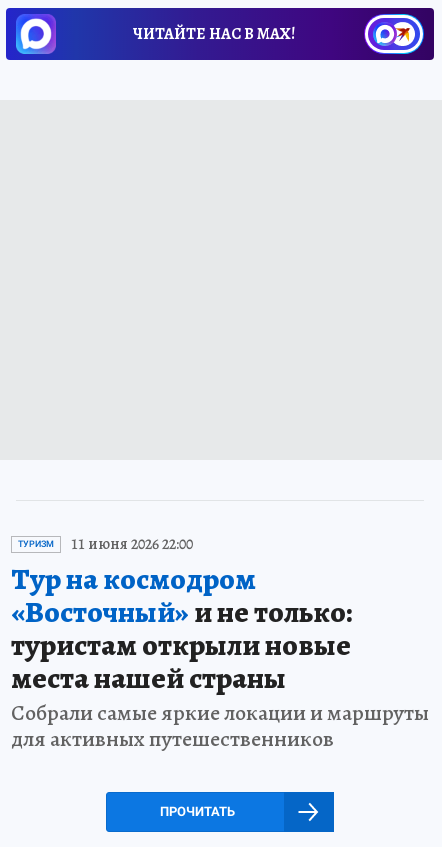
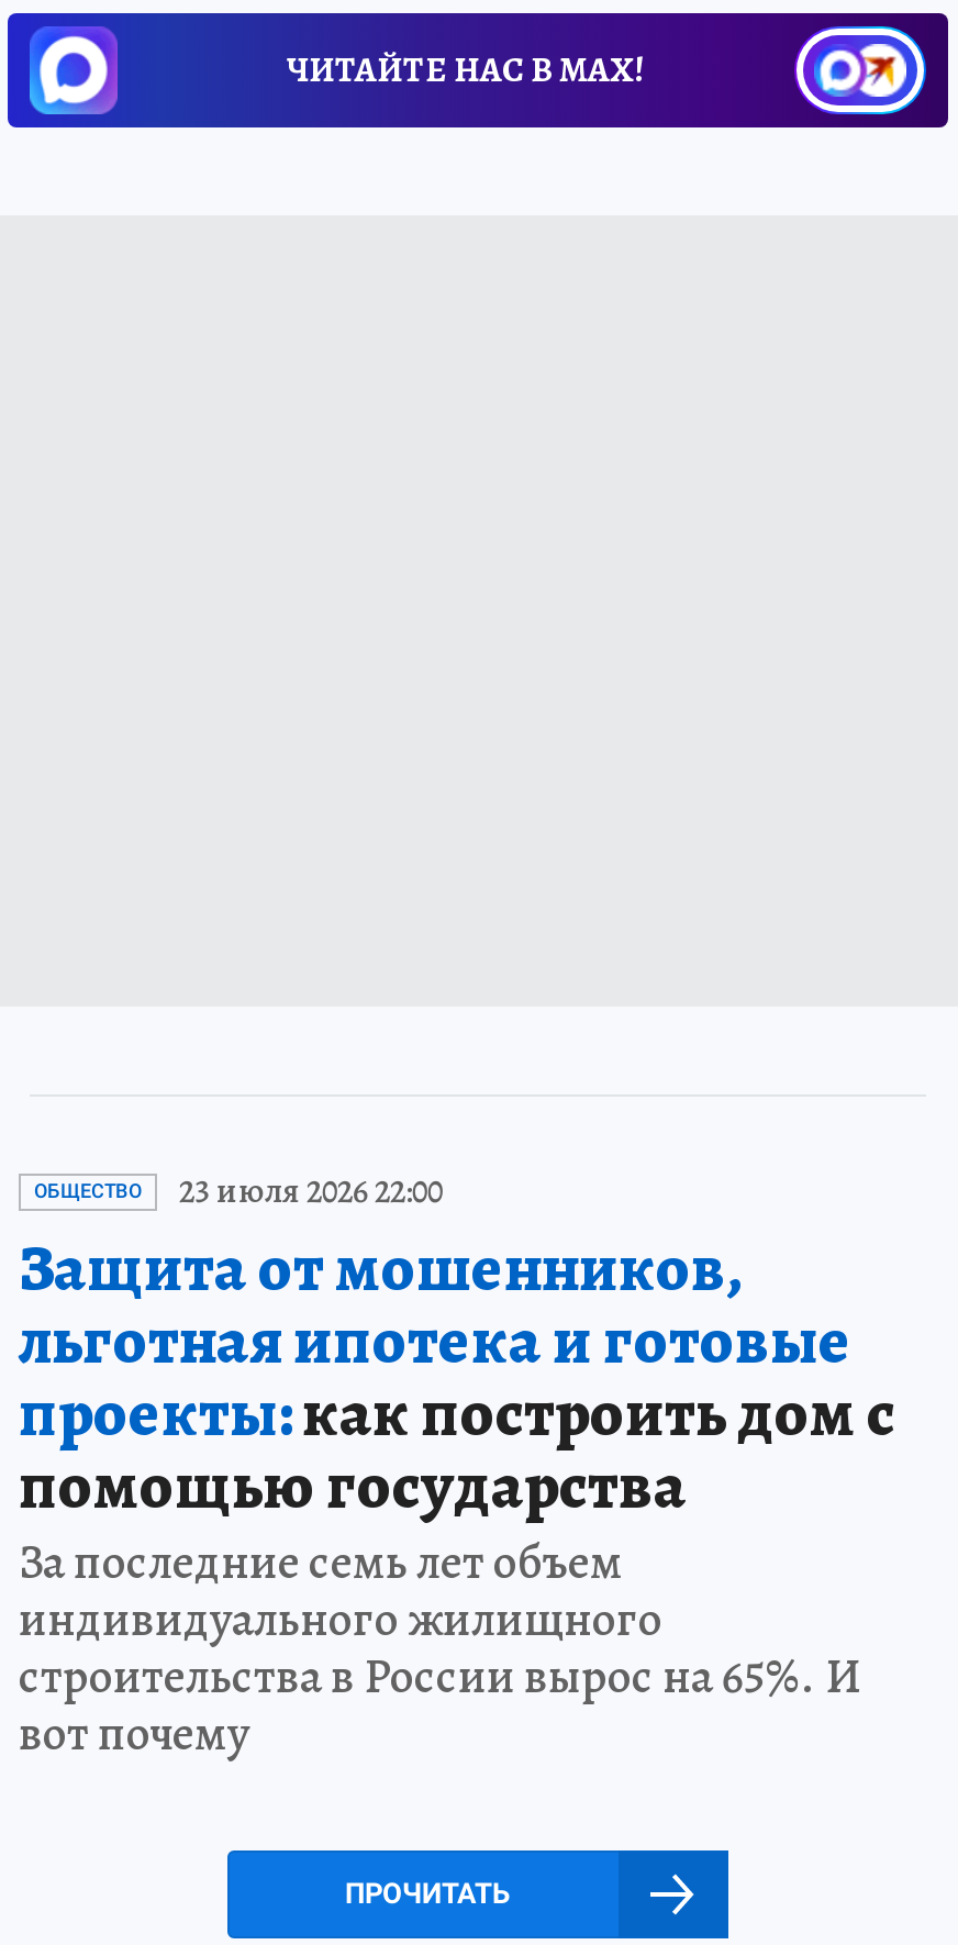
- ТУРИЗМ
- 11 июня 2026 22:00
- Тур на космодром
- «Восточный»и не только:
- туристам открыли новые
- места нашей страны
- Собрали самые яркие локации и маршруты
- для активных путешественников
+ ОБЩЕСТВО
+ 23 июля 2026 22:00
+ Защита от мошенников,
+ льготная ипотека и готовые
+ проекты:как построить дом с
+ помощью государства
+ За последние семь лет объем
+ индивидуального жилищного
+ строительства в России вырос на 65%. И
+ вот почему
